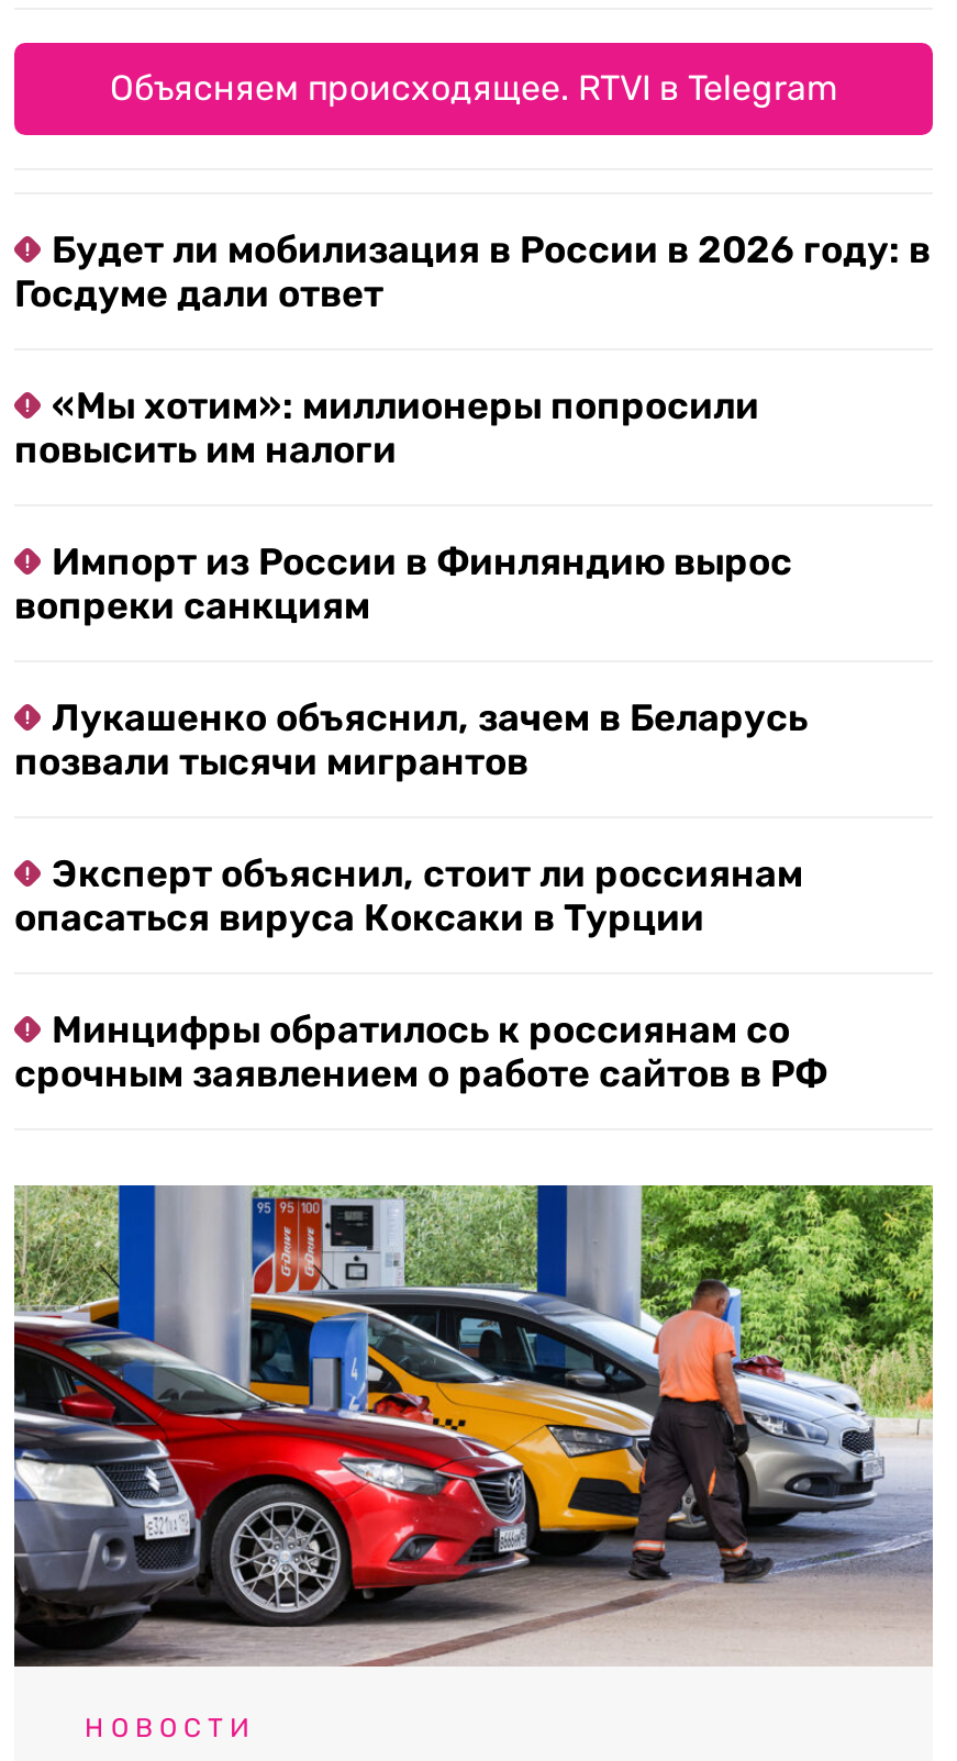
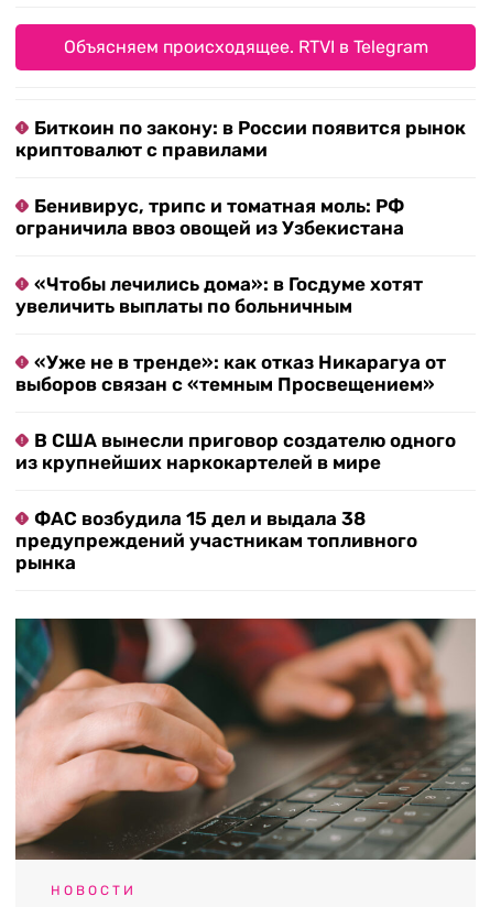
- Будет ли мобилизация в России в 2026 году: в
- Госдуме дали ответ
+ Биткоин по закону: в России появится рынок
+ криптовалют с правилами

- «Мы хотим»: миллионеры попросили
- повысить им налоги
+ Бенивирус, трипс и томатная моль: РФ
+ ограничила ввоз овощей из Узбекистана

- Импорт из России в Финляндию вырос
- вопреки санкциям
+ «Чтобы лечились дома»: в Госдуме хотят
+ увеличить выплаты по больничным

- Лукашенко объяснил, зачем в Беларусь
- позвали тысячи мигрантов
+ «Уже не в тренде»: как отказ Никарагуа от
+ выборов связан с «темным Просвещением»

- Эксперт объяснил, стоит ли россиянам
- опасаться вируса Коксаки в Турции
+ В США вынесли приговор создателю одного
+ из крупнейших наркокартелей в мире

- Минцифры обратилось к россиянам со
- срочным заявлением о работе сайтов в РФ
+ ФАС возбудила 15 дел и выдала 38
+ предупреждений участникам топливного
+ рынка

- [image]
+ [image]
